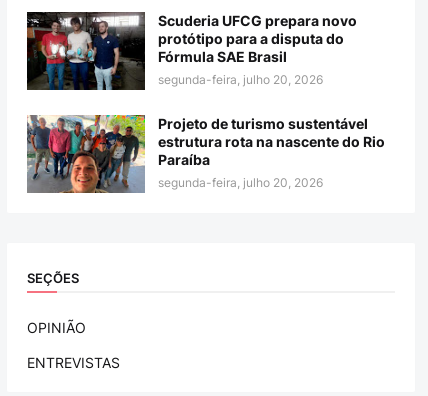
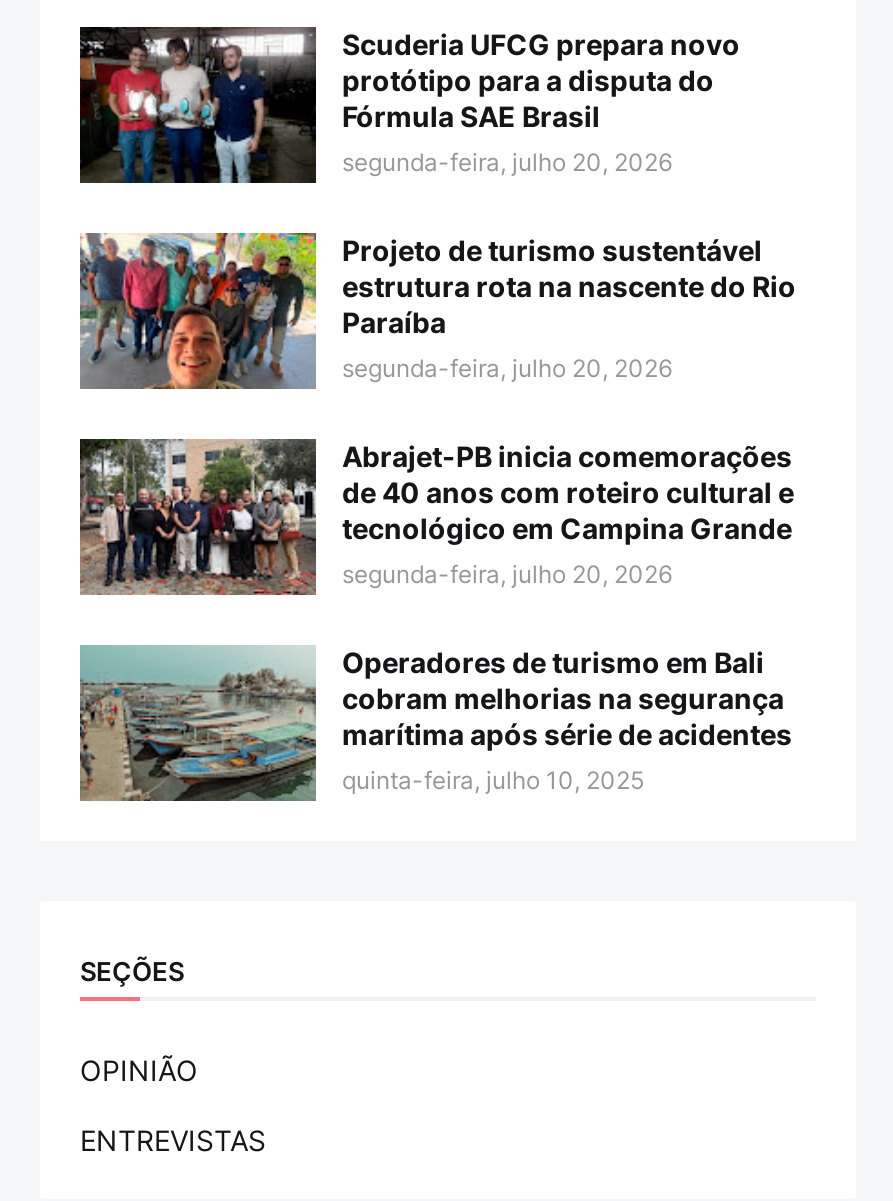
+ [image]
+ Abrajet-PB inicia comemorações
+ de 40 anos com roteiro cultural e
+ tecnológico em Campina Grande
+ segunda-feira, julho 20, 2026
+ Operadores de turismo em Bali
+ cobram melhorias na segurança
+ marítima após série de acidentes
+ quinta-feira, julho 10, 2025

+ [image]
